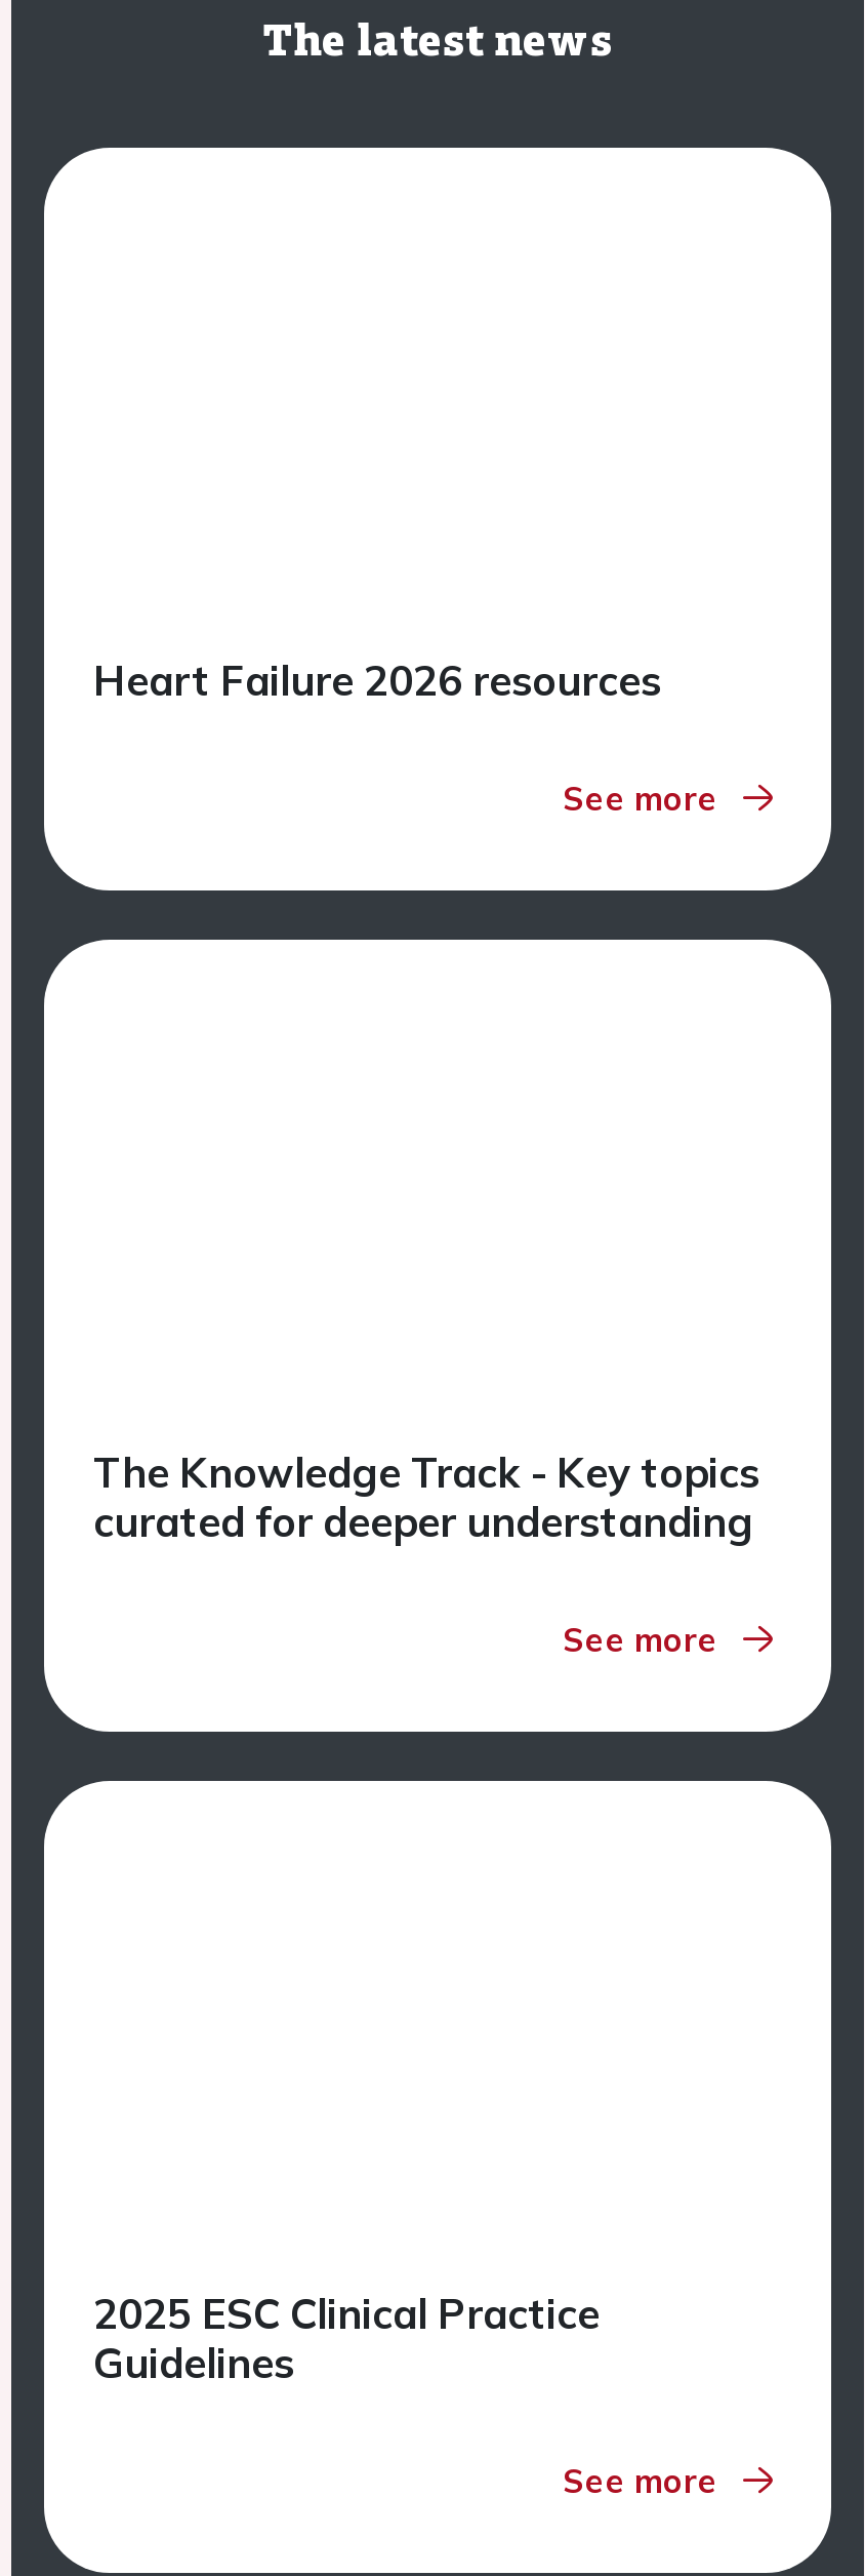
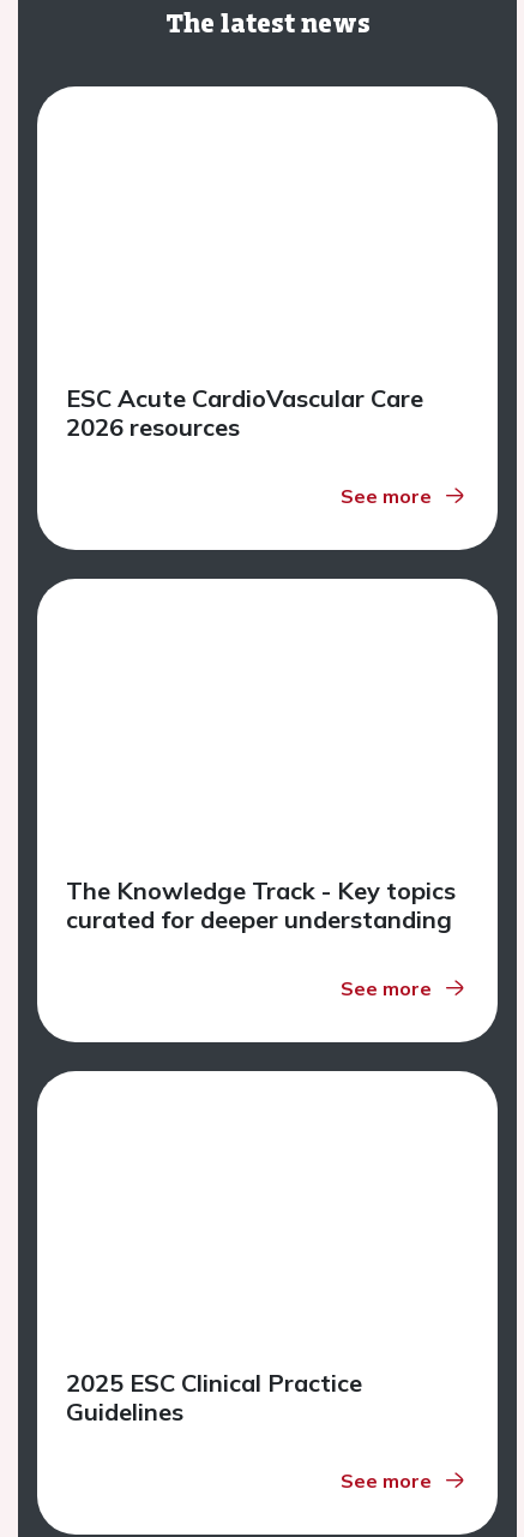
- Heart Failure 2026 resources
+ ESC Acute CardioVascular Care
+ 2026 resources
